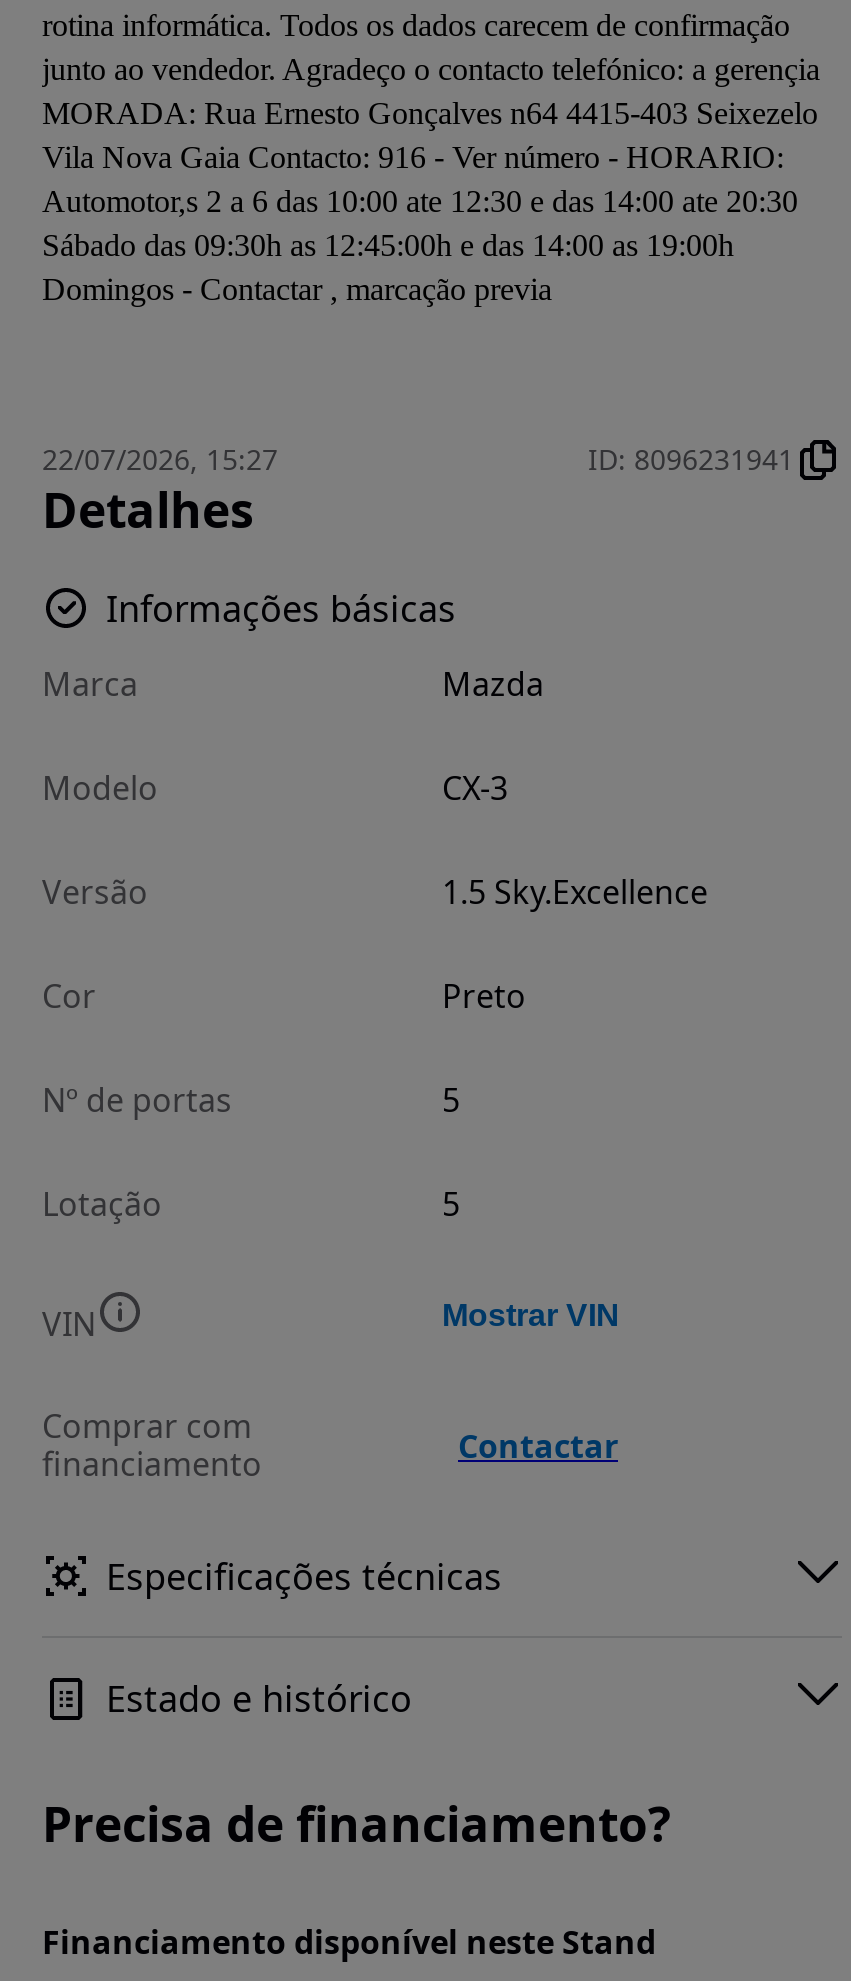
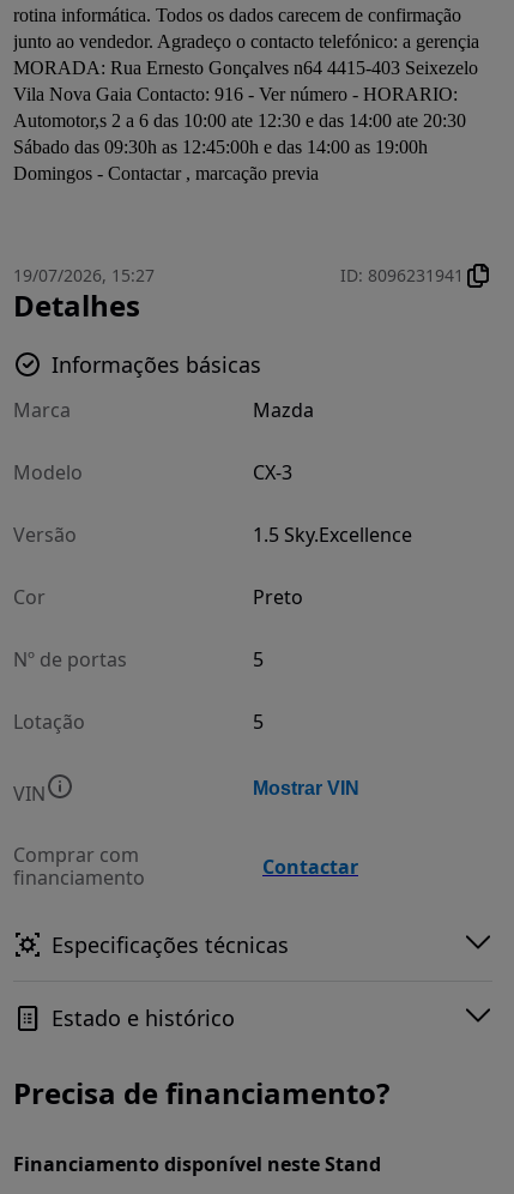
- 22/07/2026, 15:27
+ 19/07/2026, 15:27
